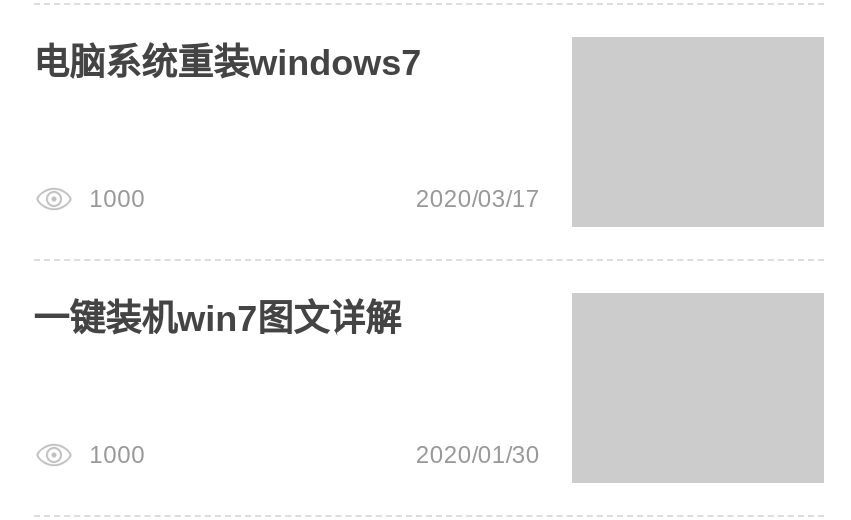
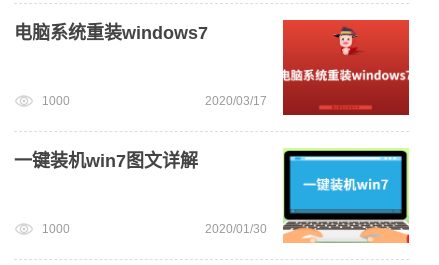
+ [image]

+ [image]
